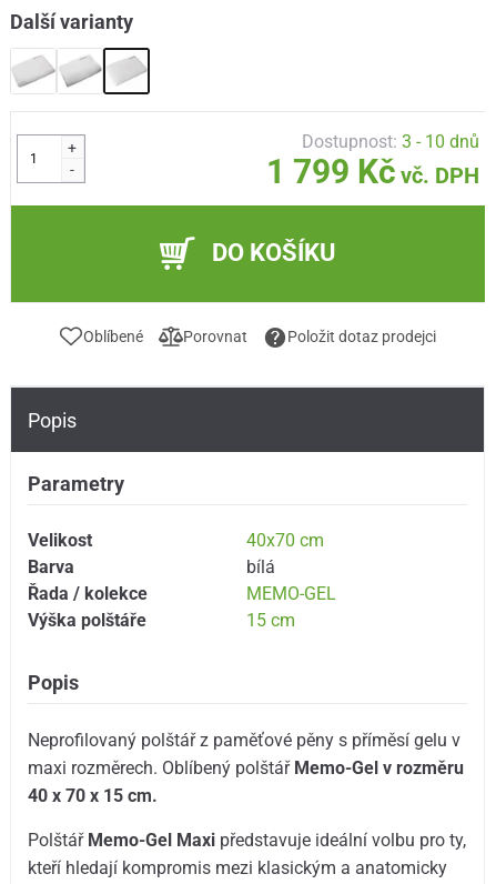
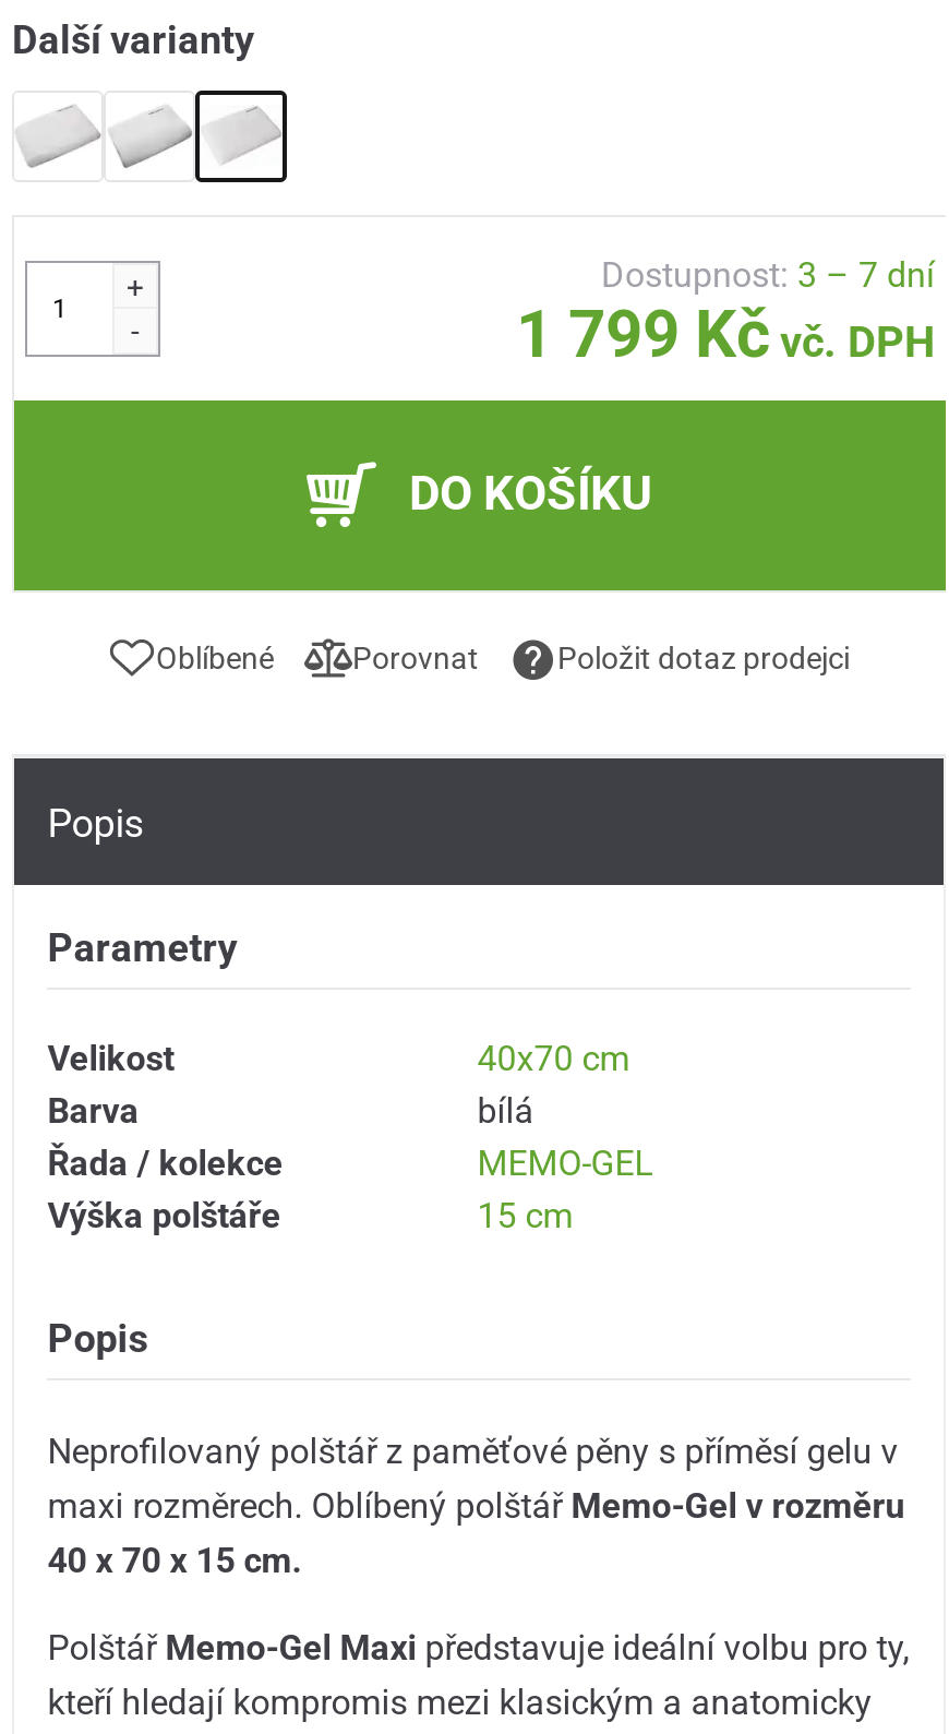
- Dostupnost: 3 - 10 dnů
+ Dostupnost: 3 – 7 dní
